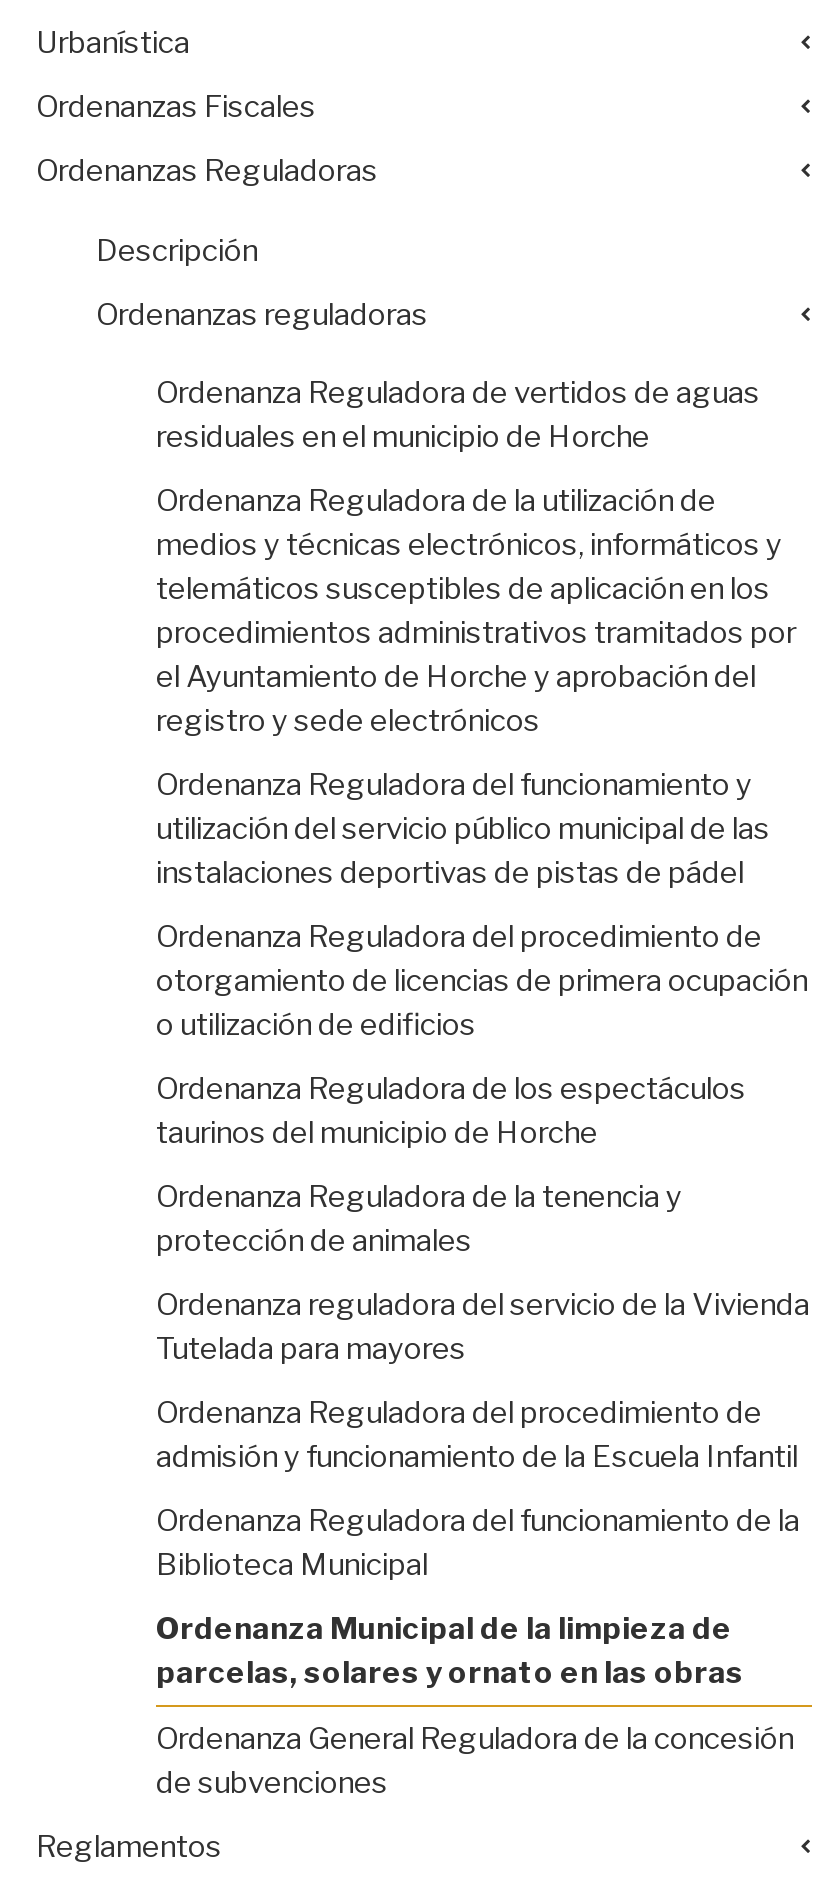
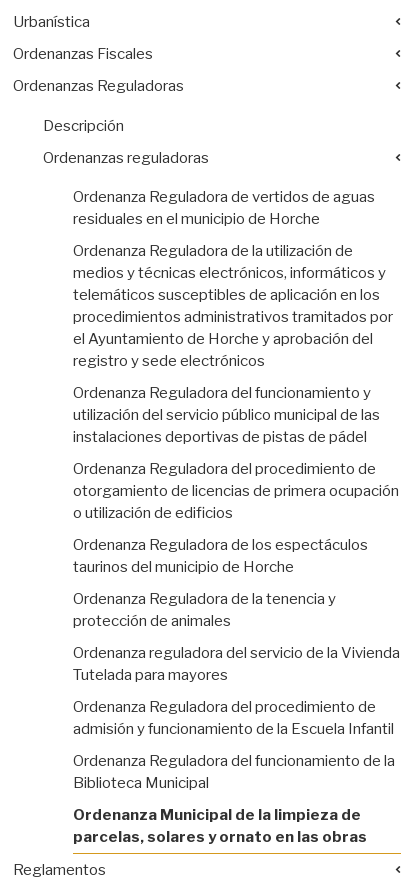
- Ordenanza General Reguladora de la concesión
- de subvenciones
